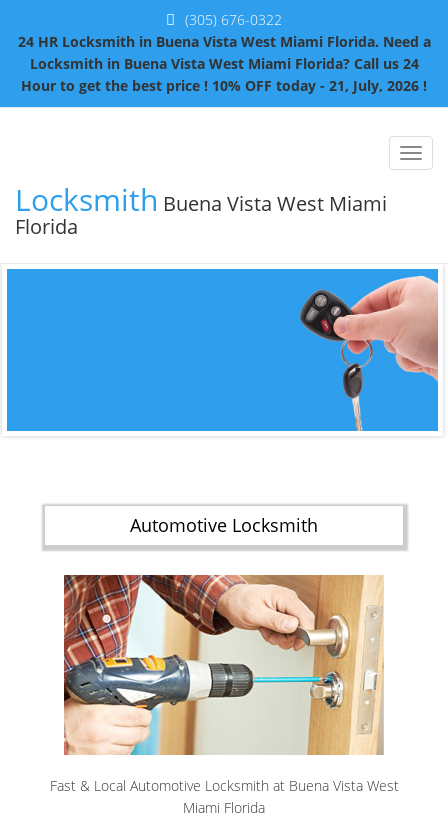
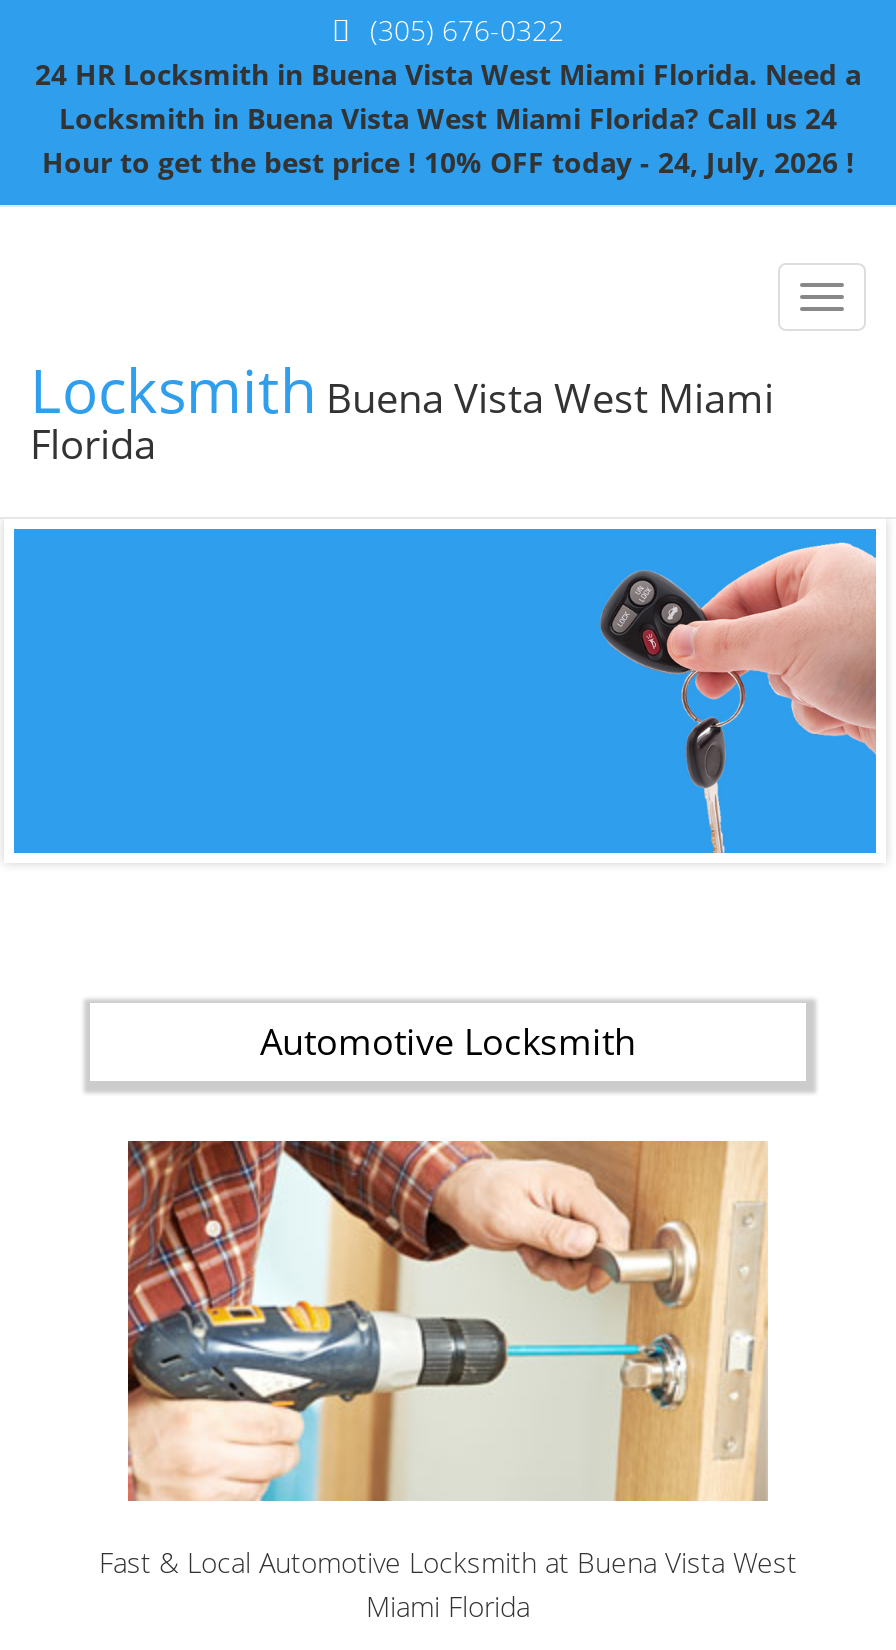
- Hour to get the best price ! 10% OFF today - 21, July, 2026 !
+ Hour to get the best price ! 10% OFF today - 24, July, 2026 !
